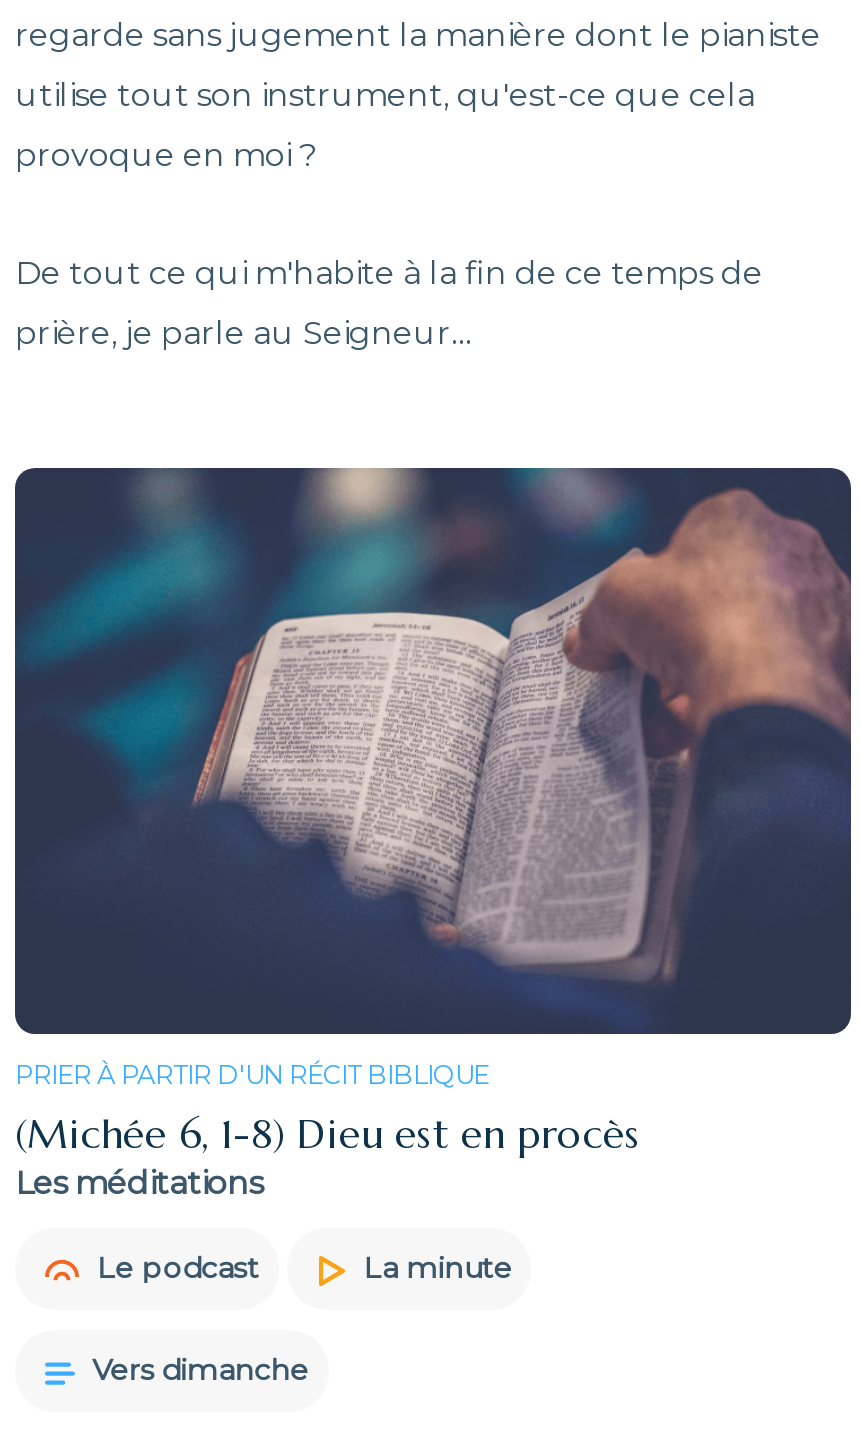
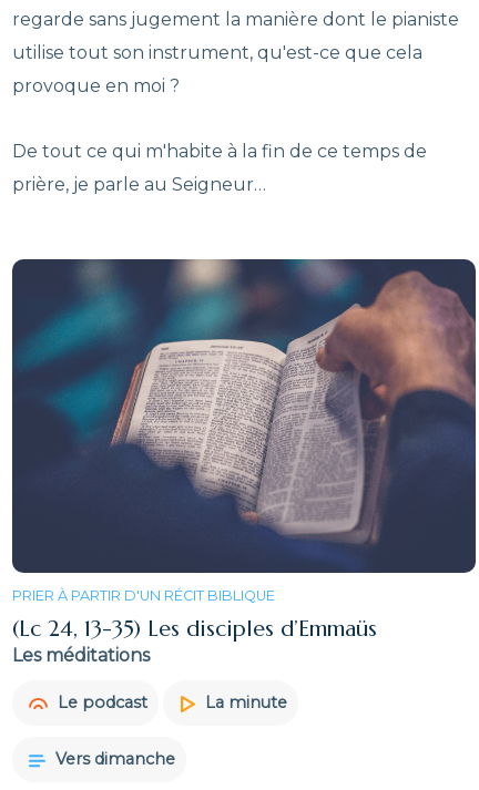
- (Michée 6, 1-8) Dieu est en procès
+ (Lc 24, 13-35) Les disciples d’Emmaüs
